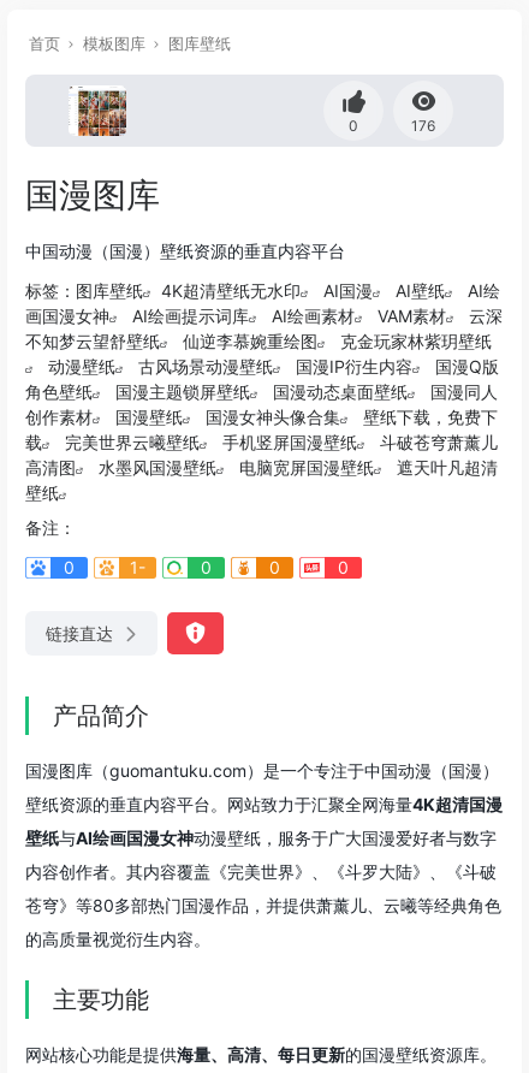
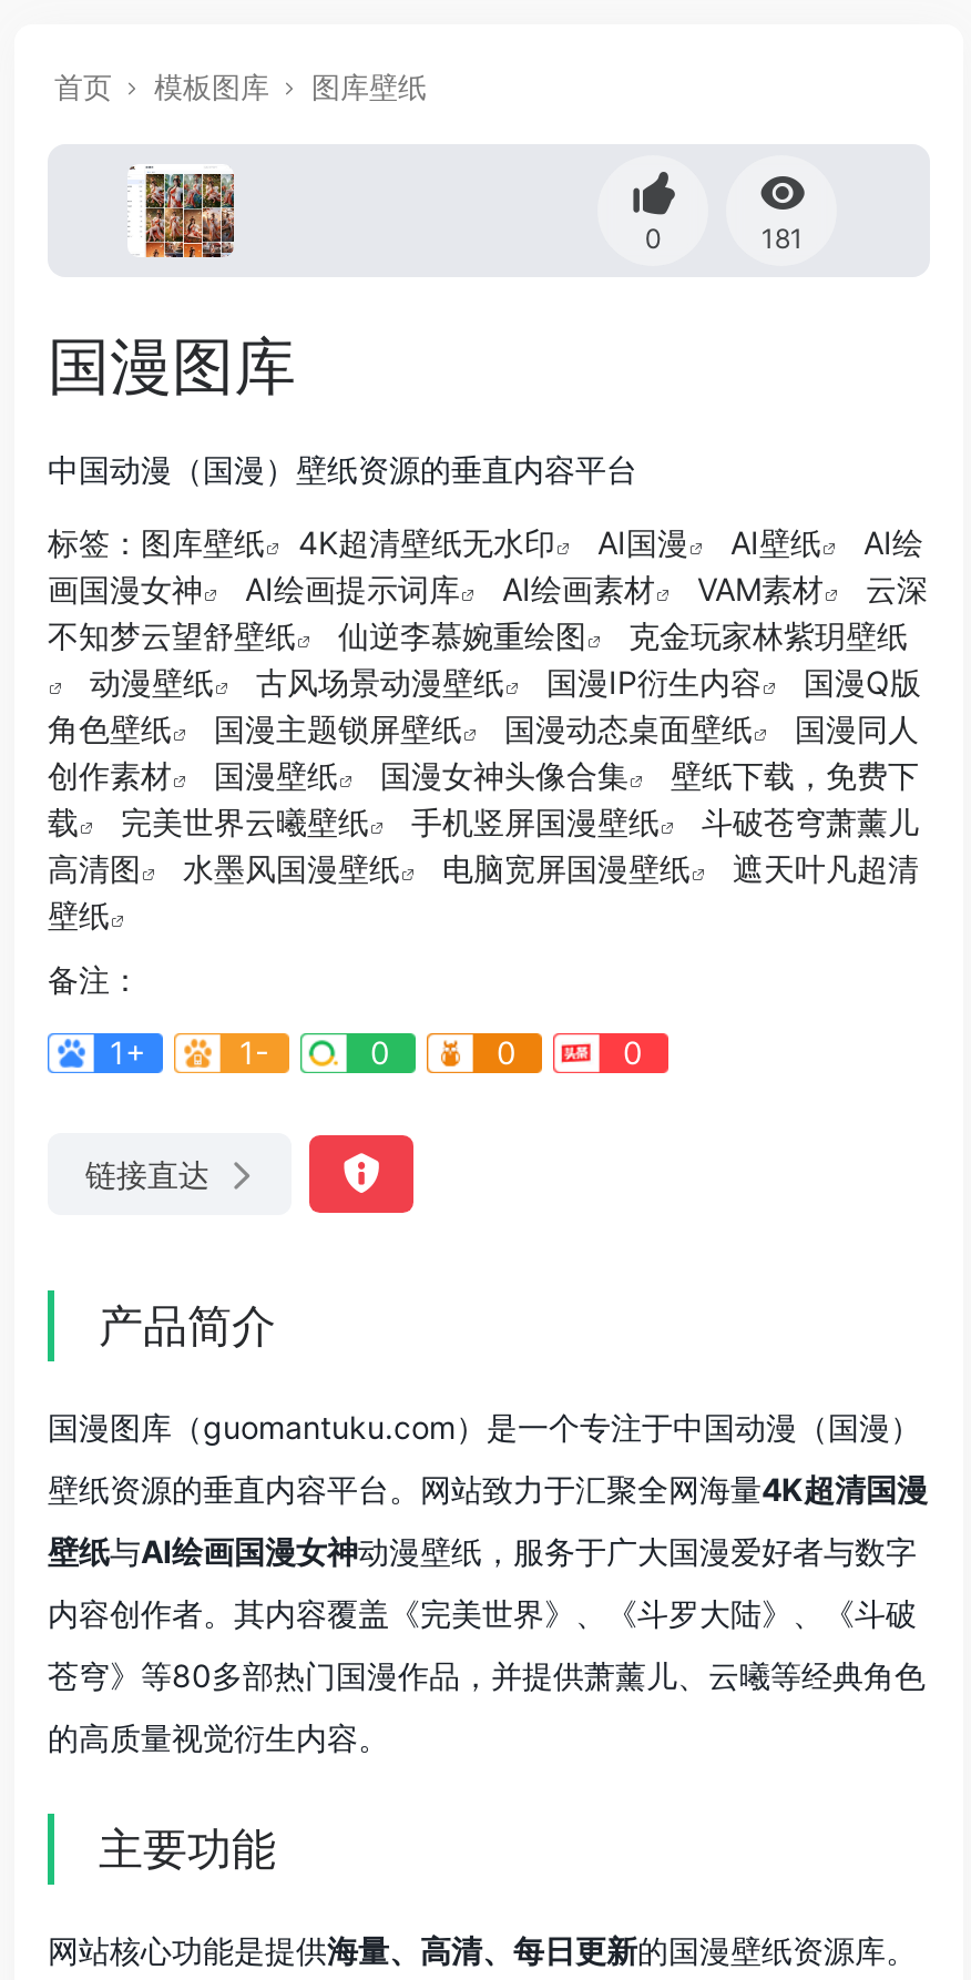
- 176
+ 181

- 0
+ 1+
